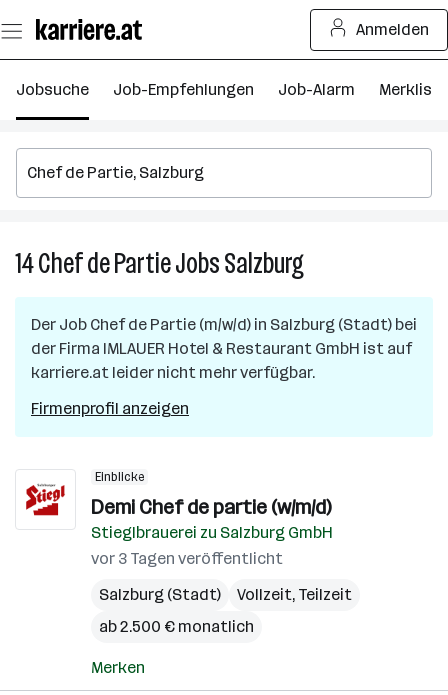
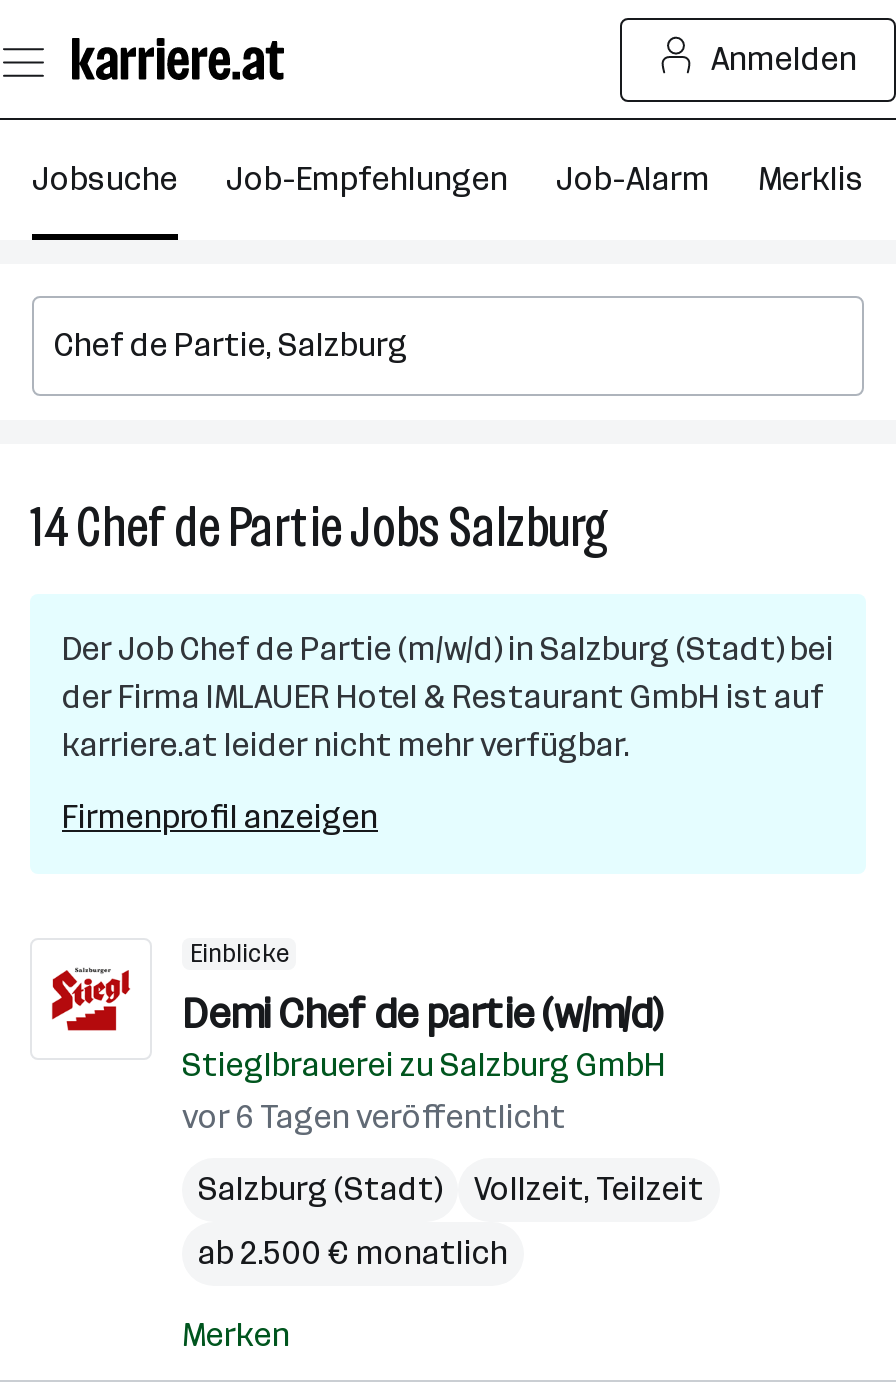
- vor 3 Tagen veröffentlicht
+ vor 6 Tagen veröffentlicht
